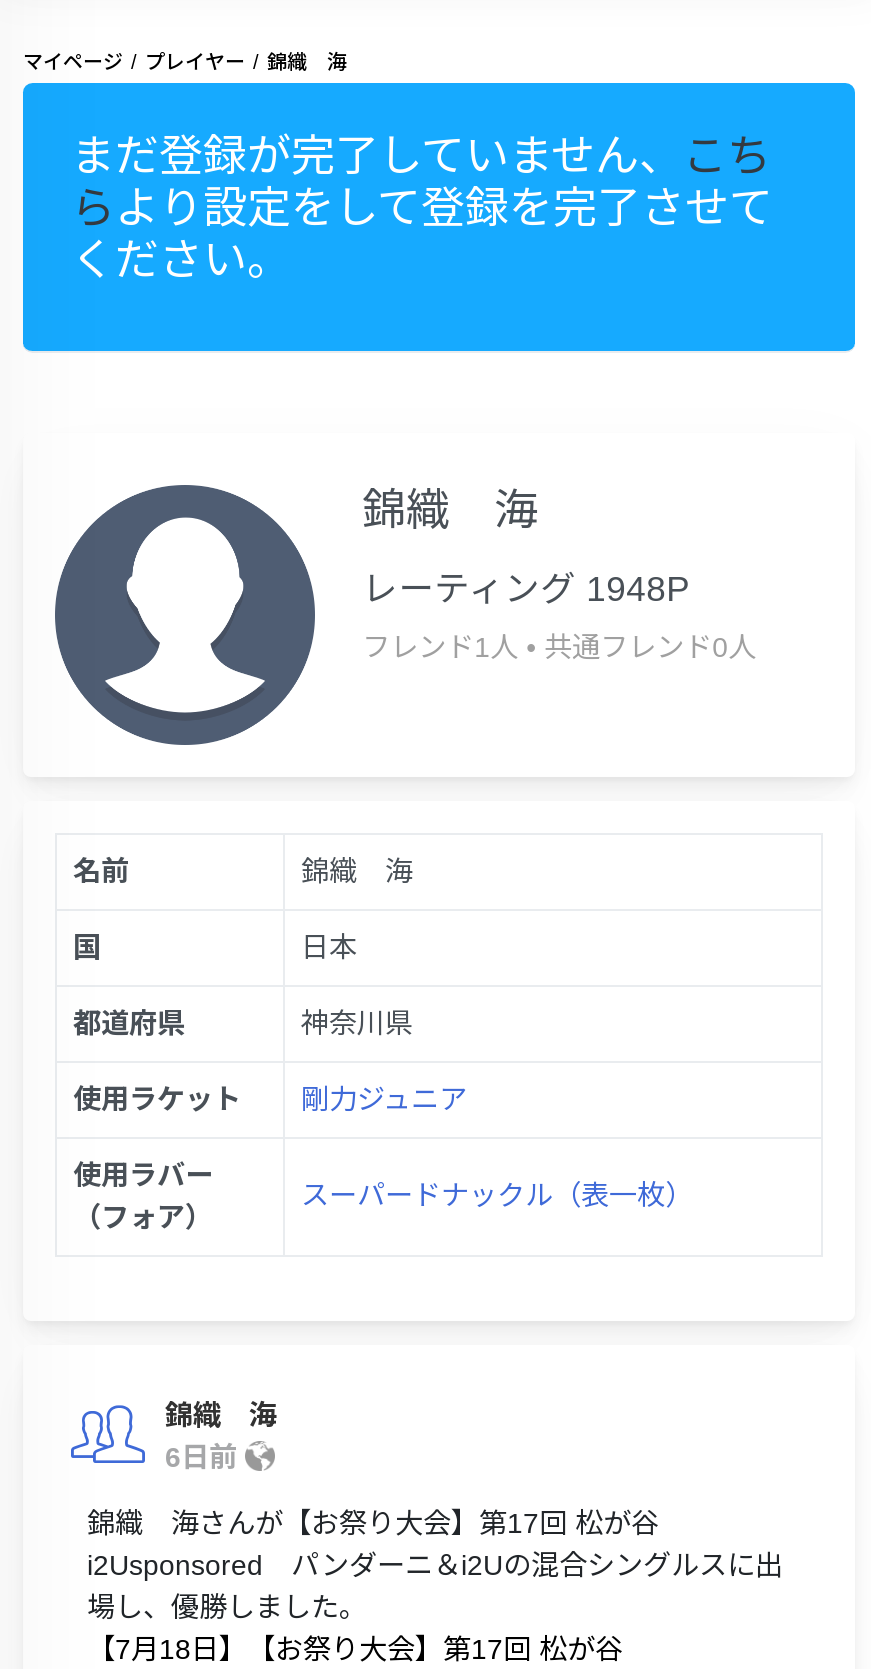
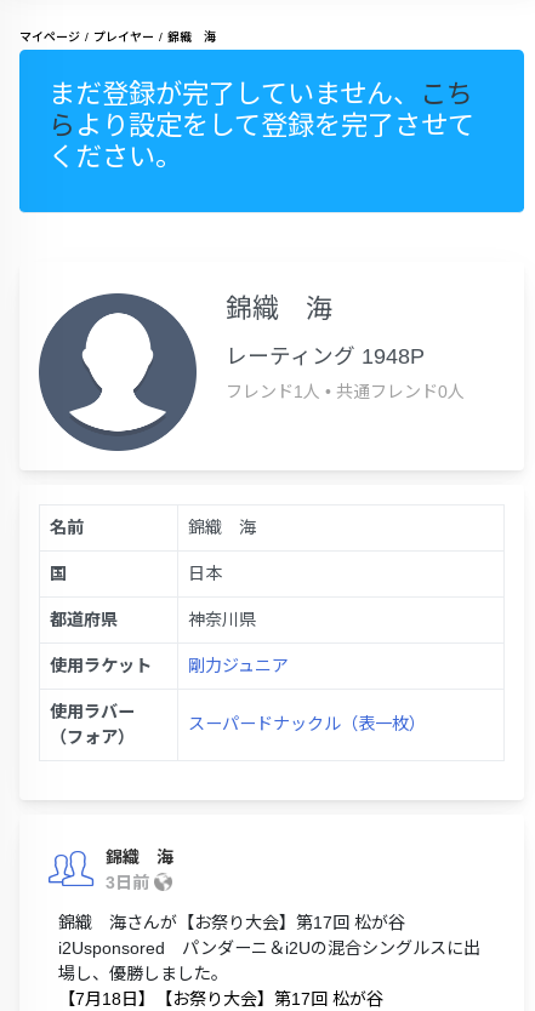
- 6日前
+ 3日前
